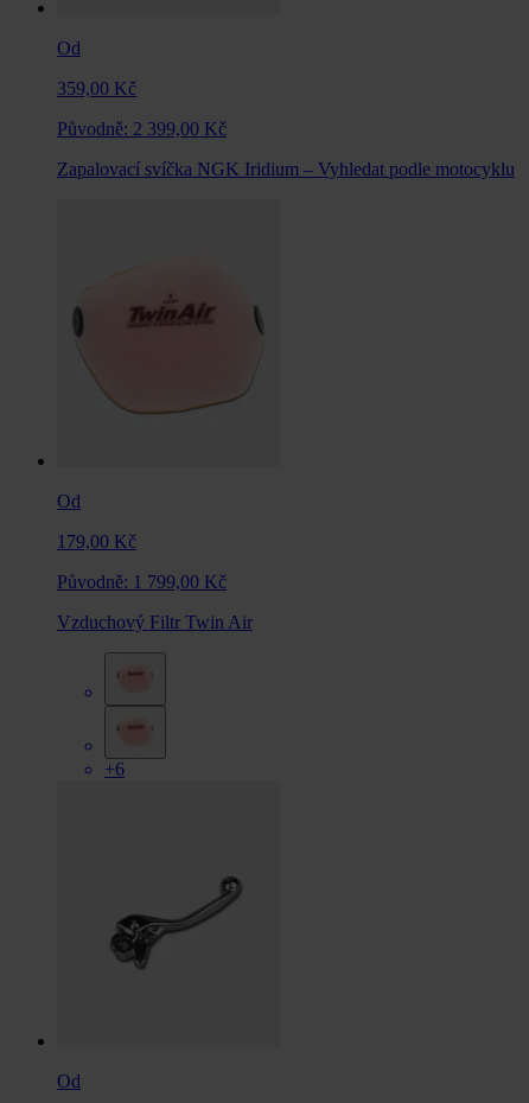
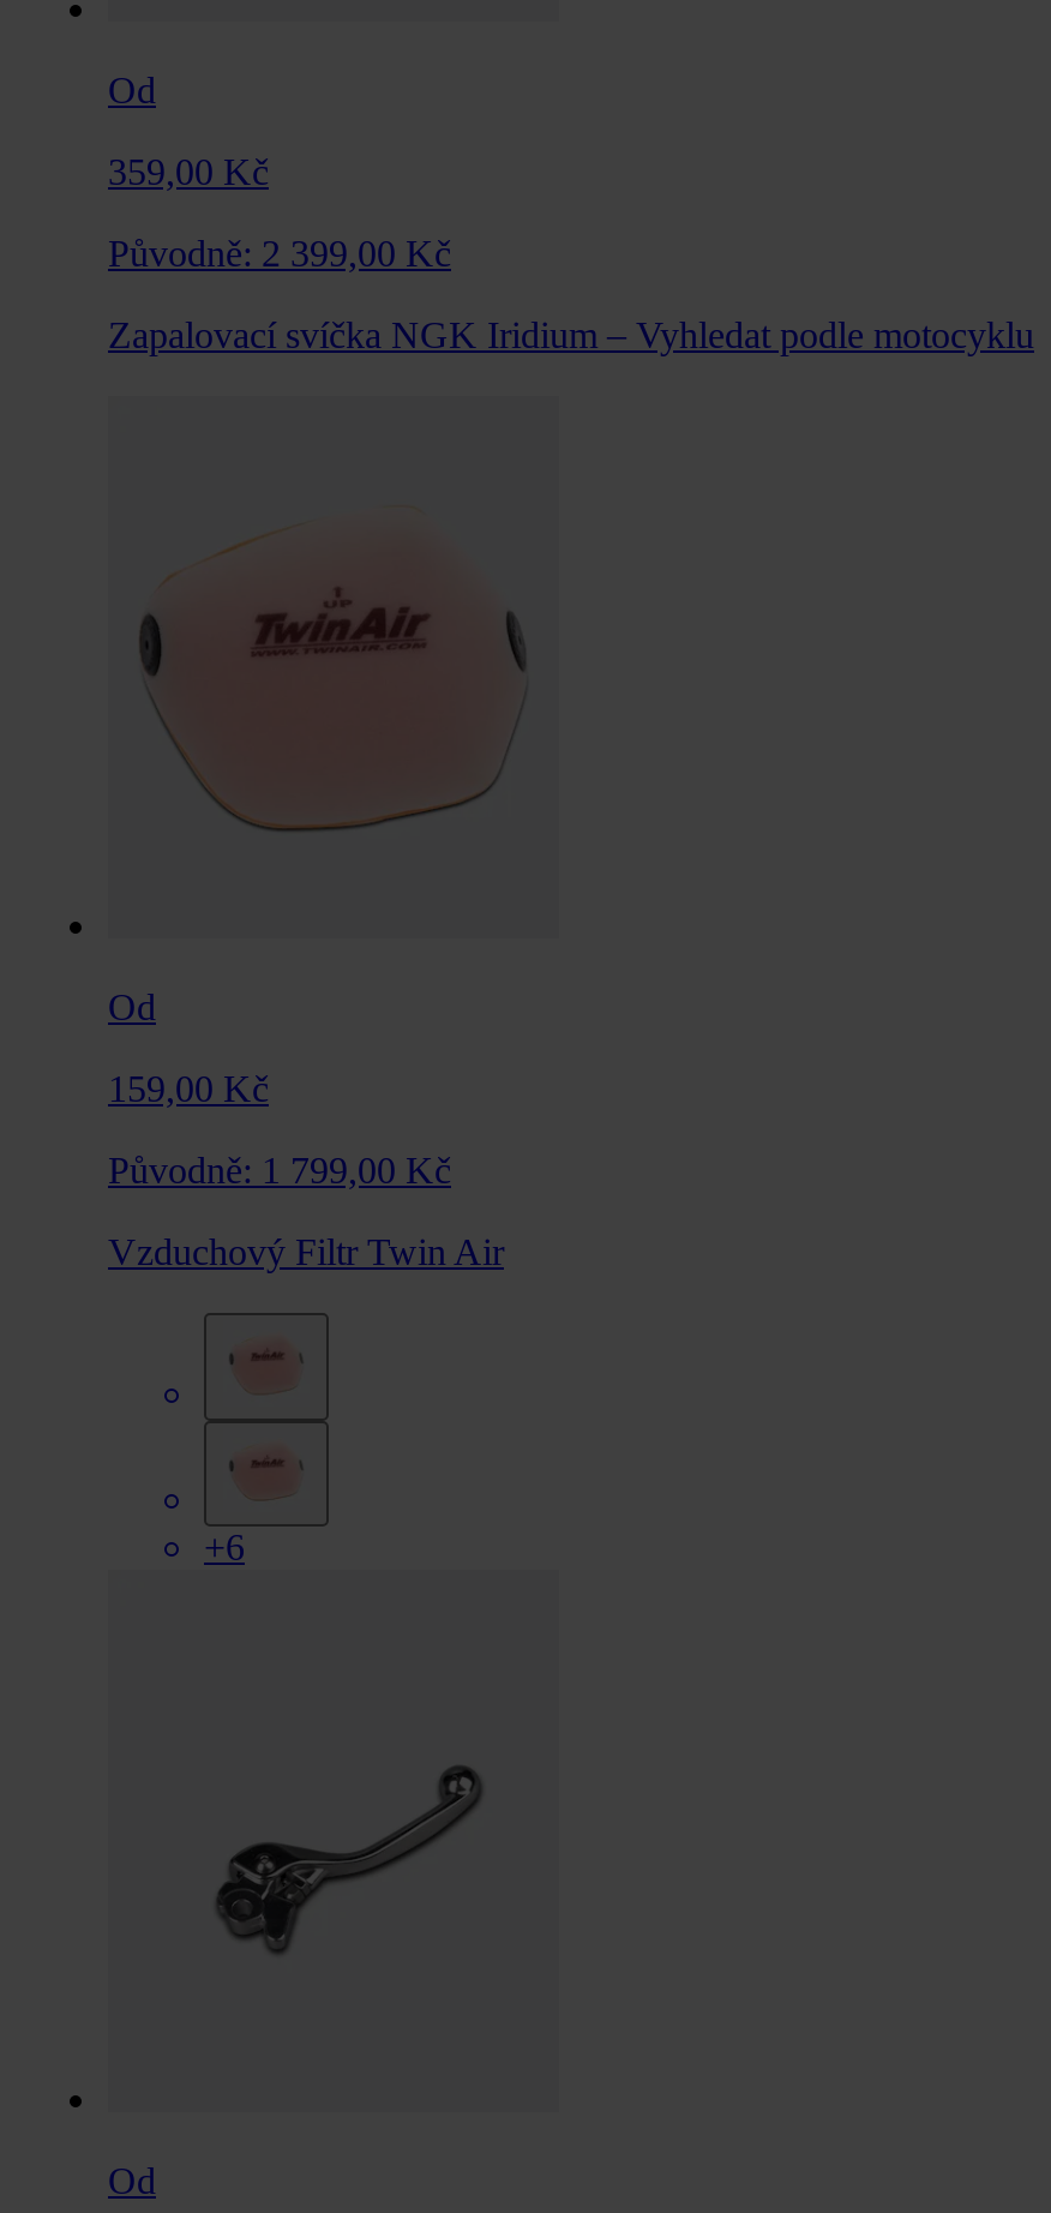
- 179,00 Kč
+ 159,00 Kč
